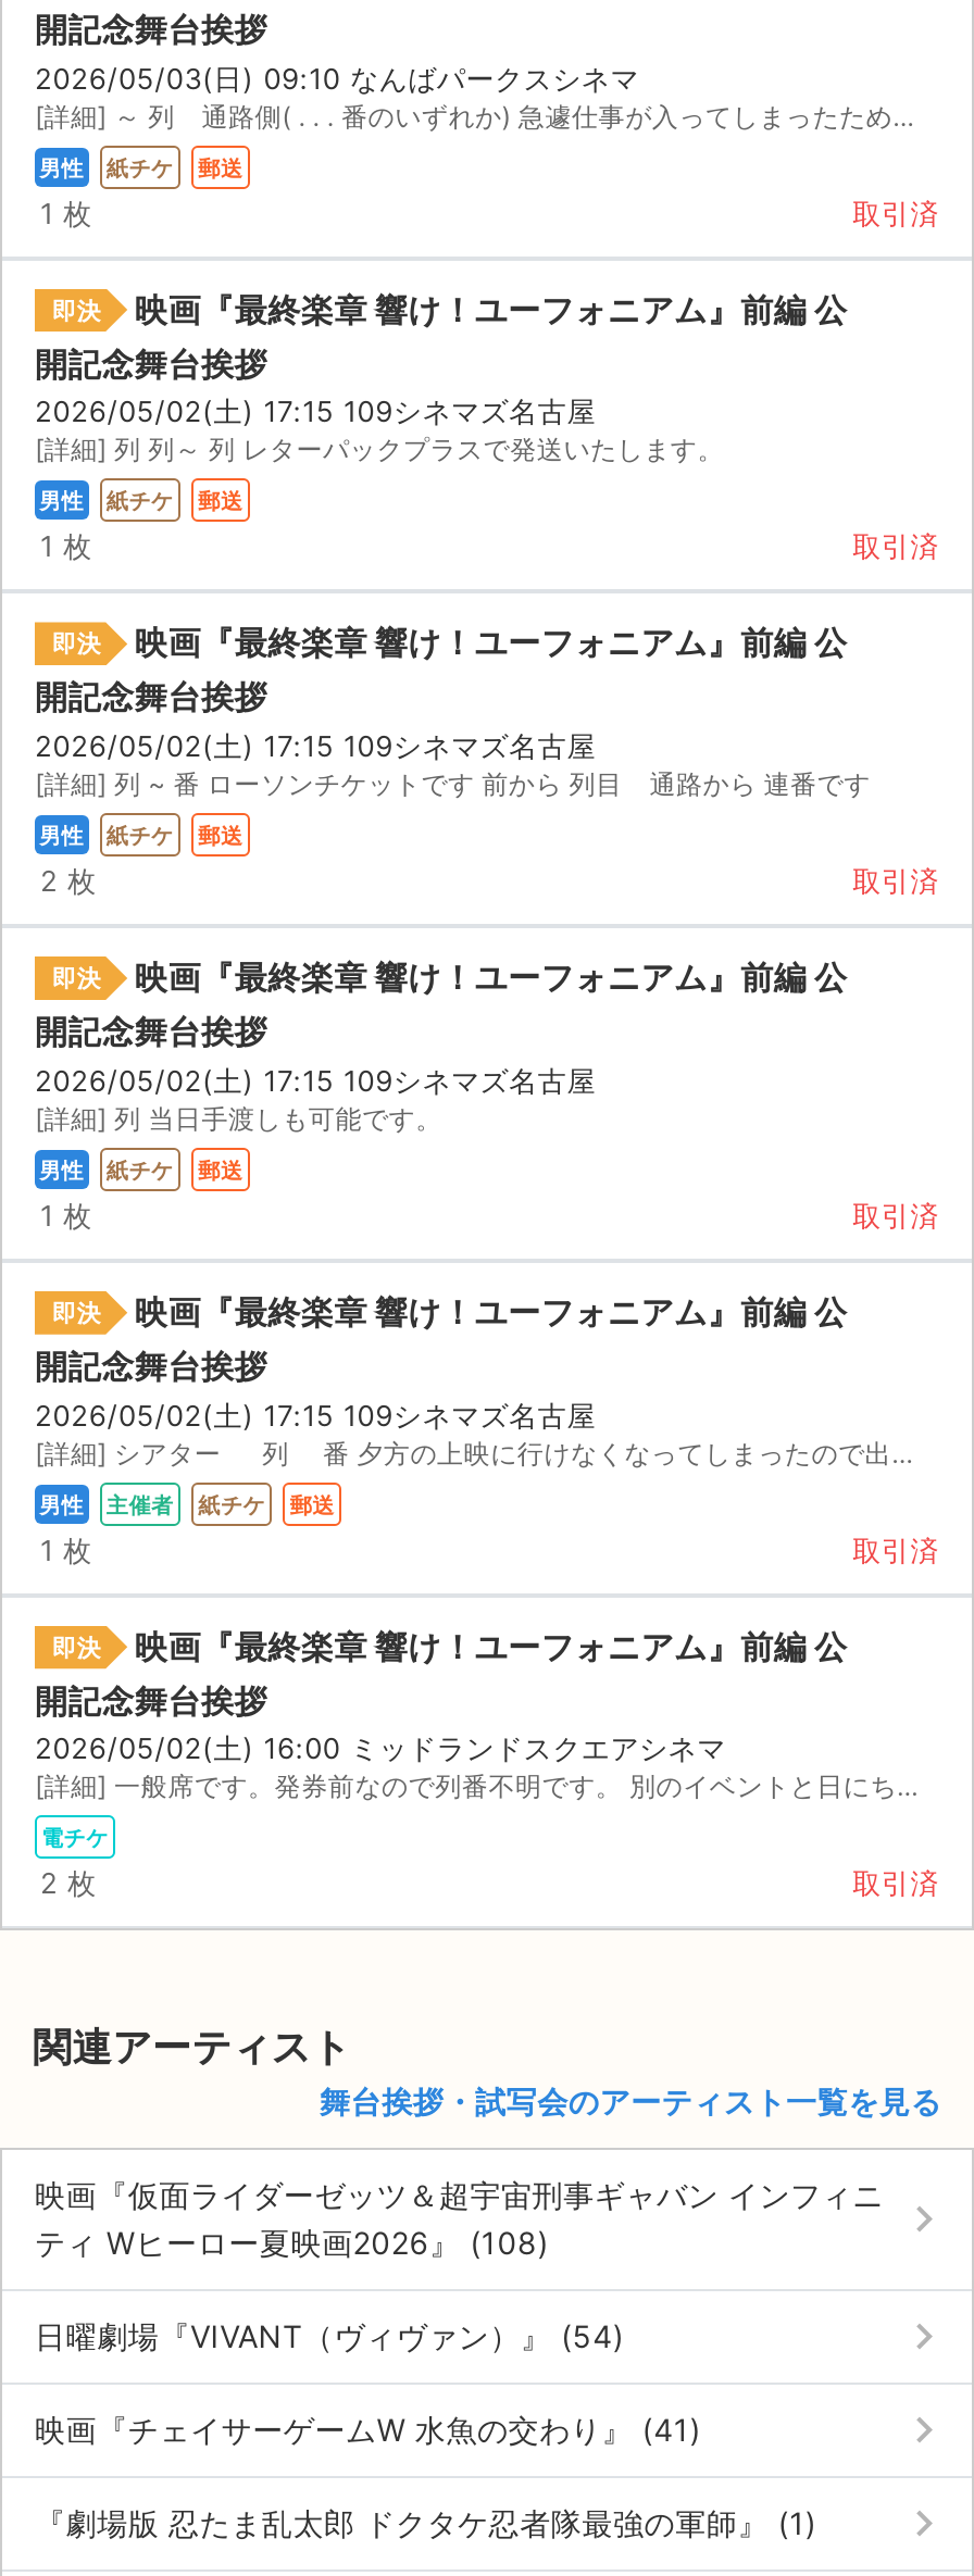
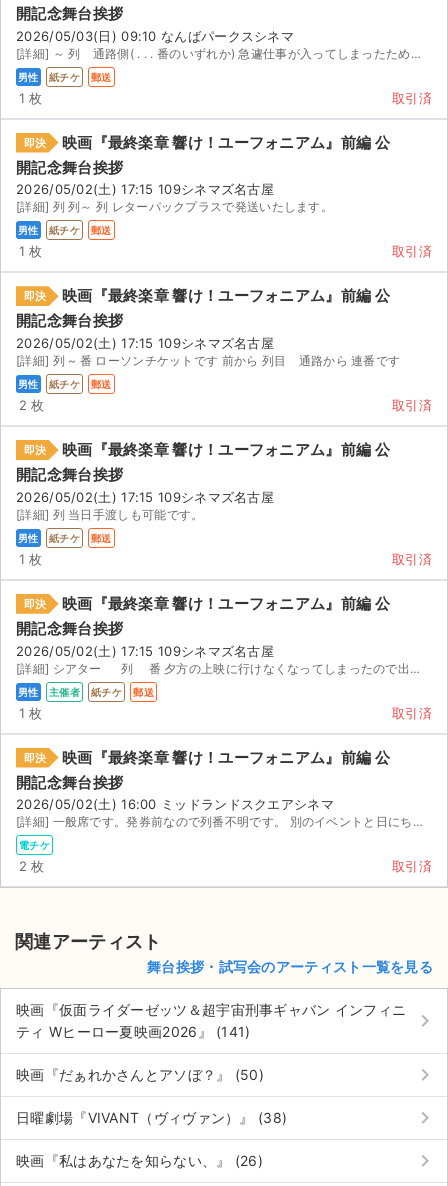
- ティ Wヒーロー夏映画2026』 (108)
+ ティ Wヒーロー夏映画2026』 (141)

- 日曜劇場『VIVANT（ヴィヴァン）』 (54)
+ 映画『だぁれかさんとアソぼ？』 (50)

- 映画『チェイサーゲームW 水魚の交わり』 (41)
+ 日曜劇場『VIVANT（ヴィヴァン）』 (38)

- 『劇場版 忍たま乱太郎 ドクタケ忍者隊最強の軍師』 (1)
+ 映画『私はあなたを知らない、』 (26)
